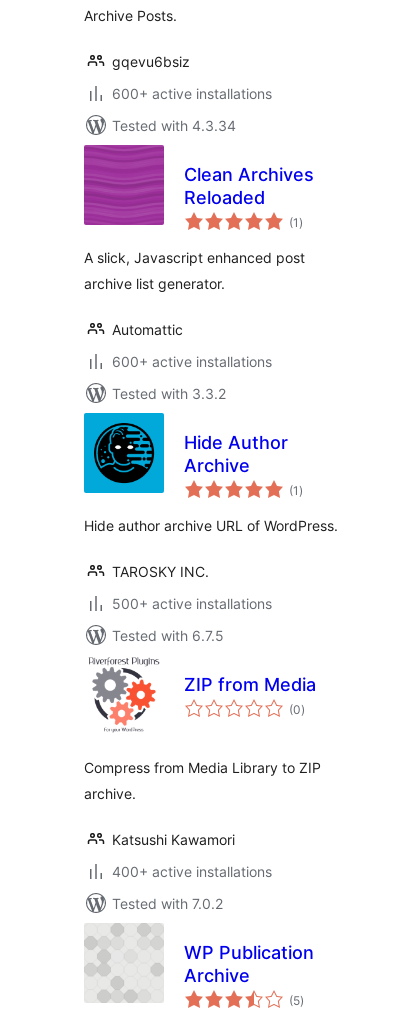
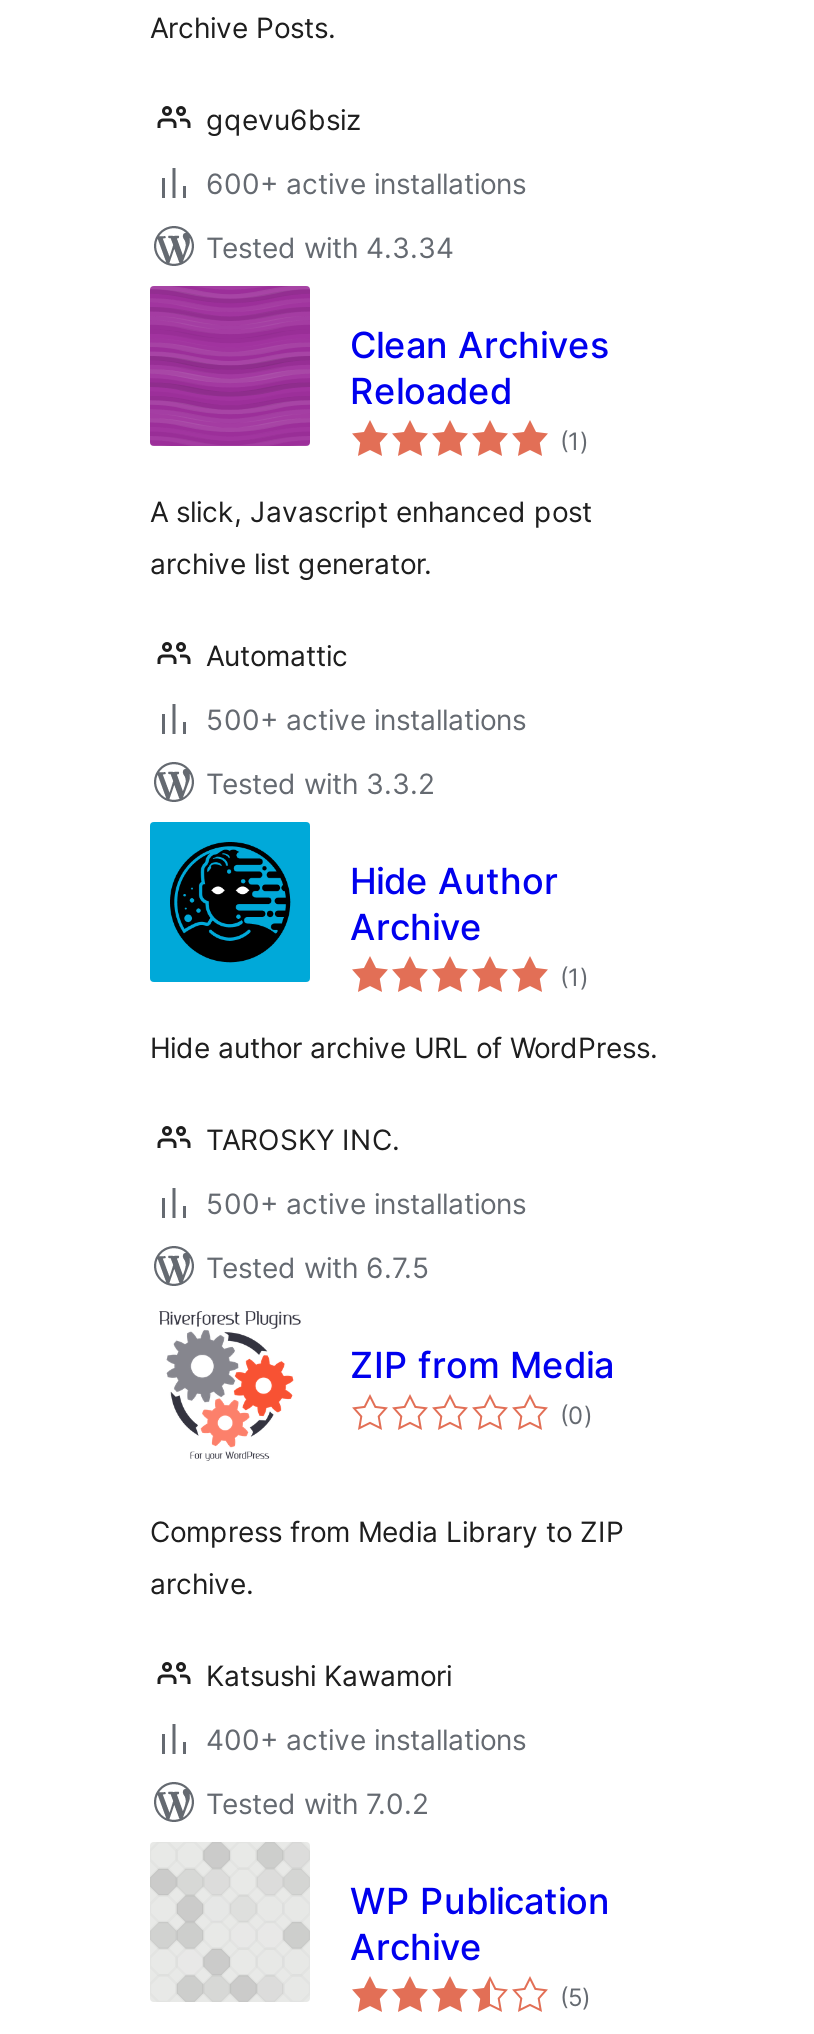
- 600+ active installations
+ 500+ active installations
